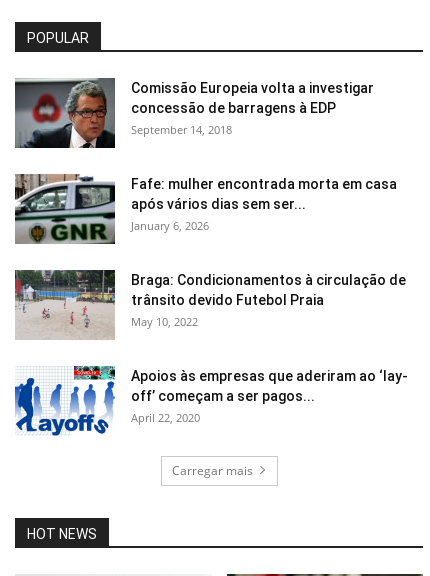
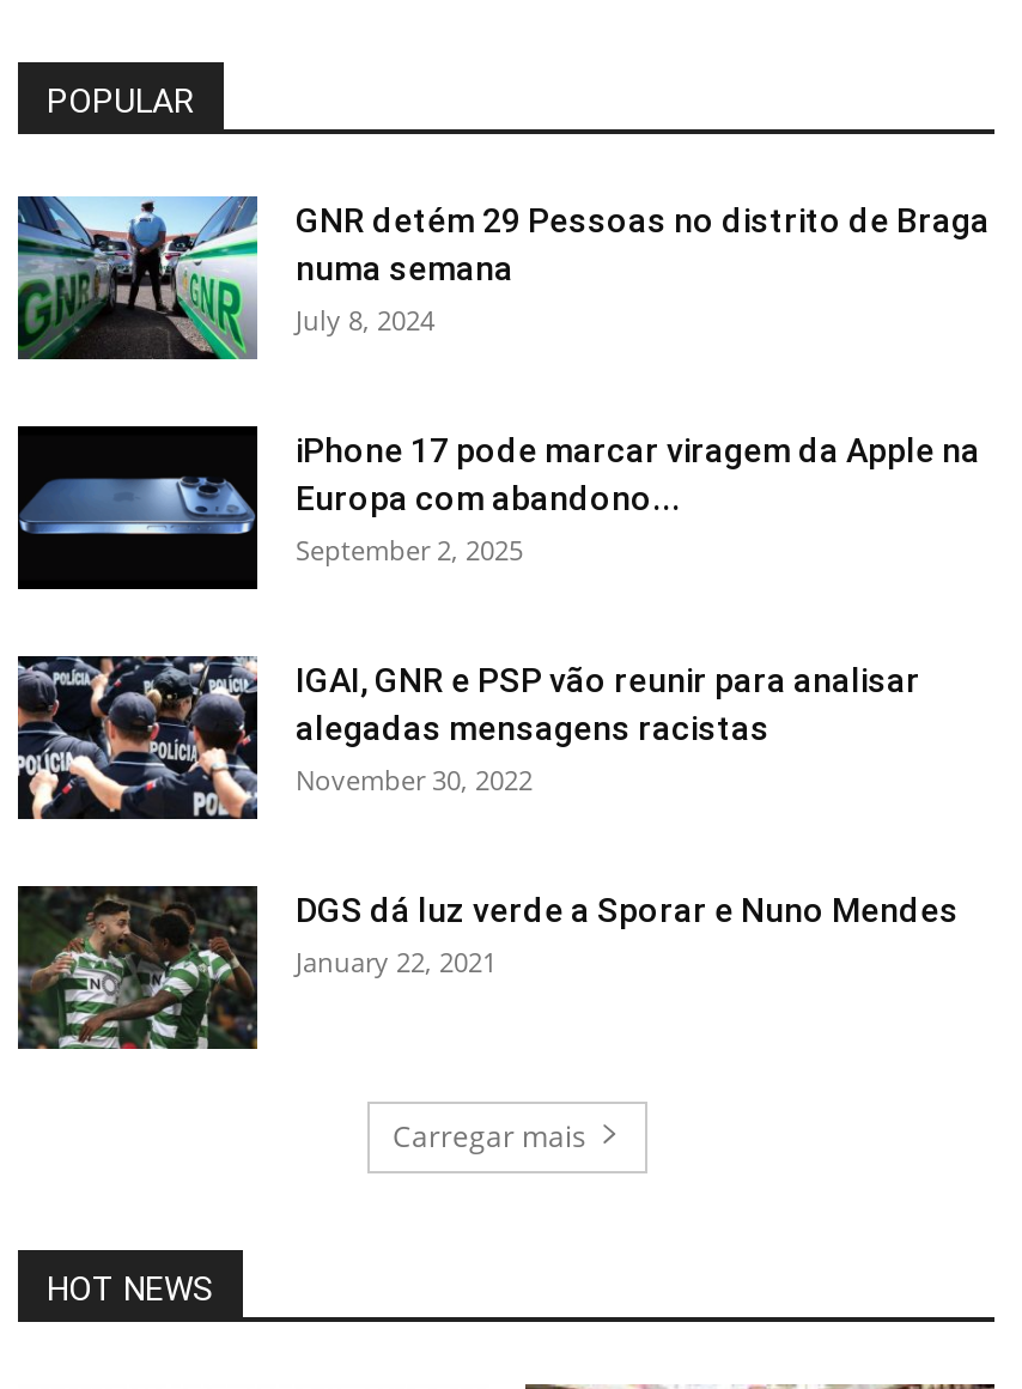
- [image]
- Comissão Europeia volta a investigar
- concessão de barragens à EDP
- September 14, 2018
+ [image]
+ GNR detém 29 Pessoas no distrito de Braga
+ numa semana
+ July 8, 2024

- [image]
- Fafe: mulher encontrada morta em casa
- após vários dias sem ser...
- January 6, 2026
+ [image]
+ iPhone 17 pode marcar viragem da Apple na
+ Europa com abandono...
+ September 2, 2025

- [image]
- Braga: Condicionamentos à circulação de
- trânsito devido Futebol Praia
- May 10, 2022
+ [image]
+ IGAI, GNR e PSP vão reunir para analisar
+ alegadas mensagens racistas
+ November 30, 2022

- [image]
- Apoios às empresas que aderiram ao ‘lay-
- off’ começam a ser pagos...
- April 22, 2020
+ [image]
+ DGS dá luz verde a Sporar e Nuno Mendes
+ January 22, 2021
